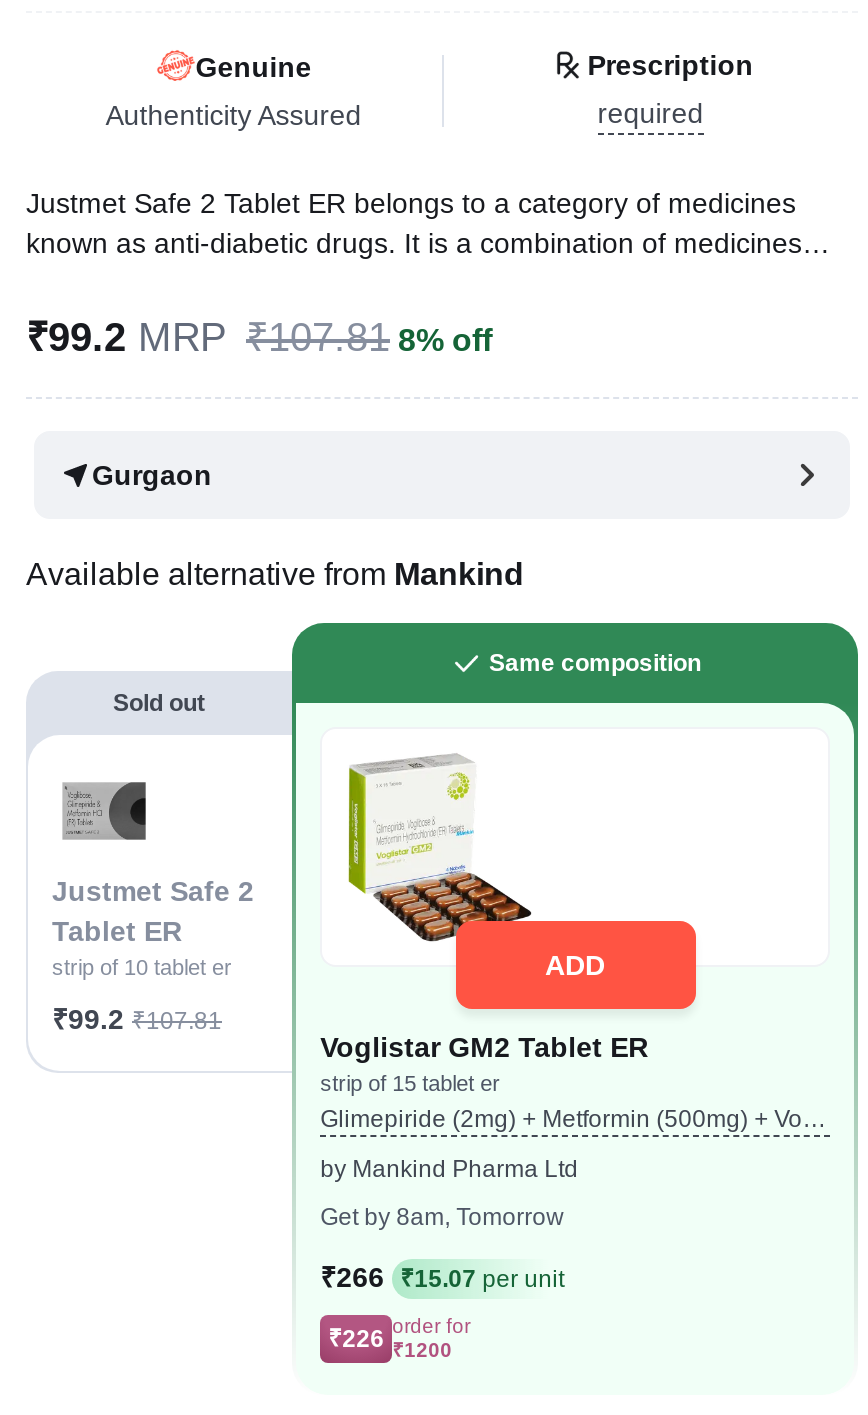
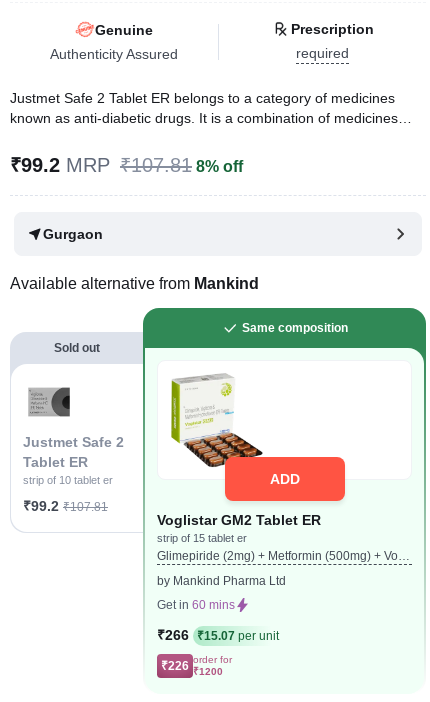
- Get by 8am, Tomorrow
+ Get in 60 mins
